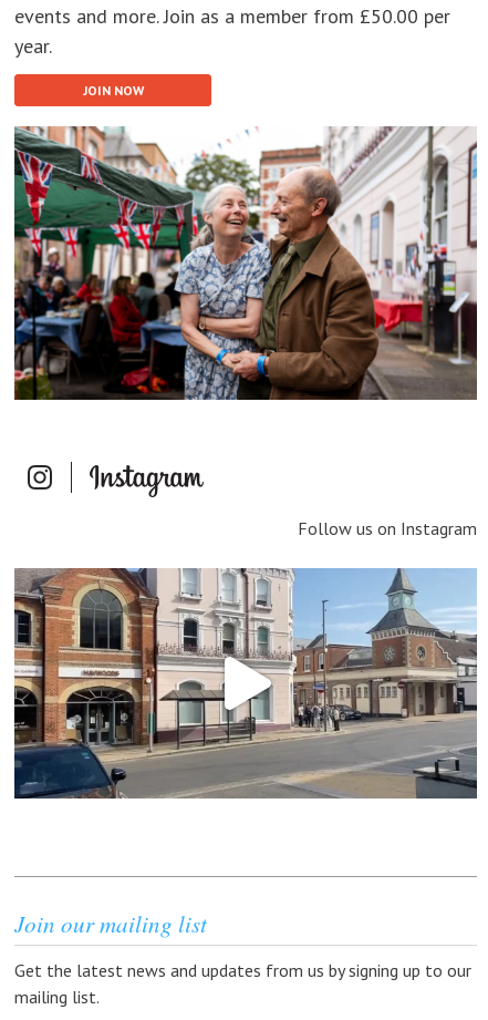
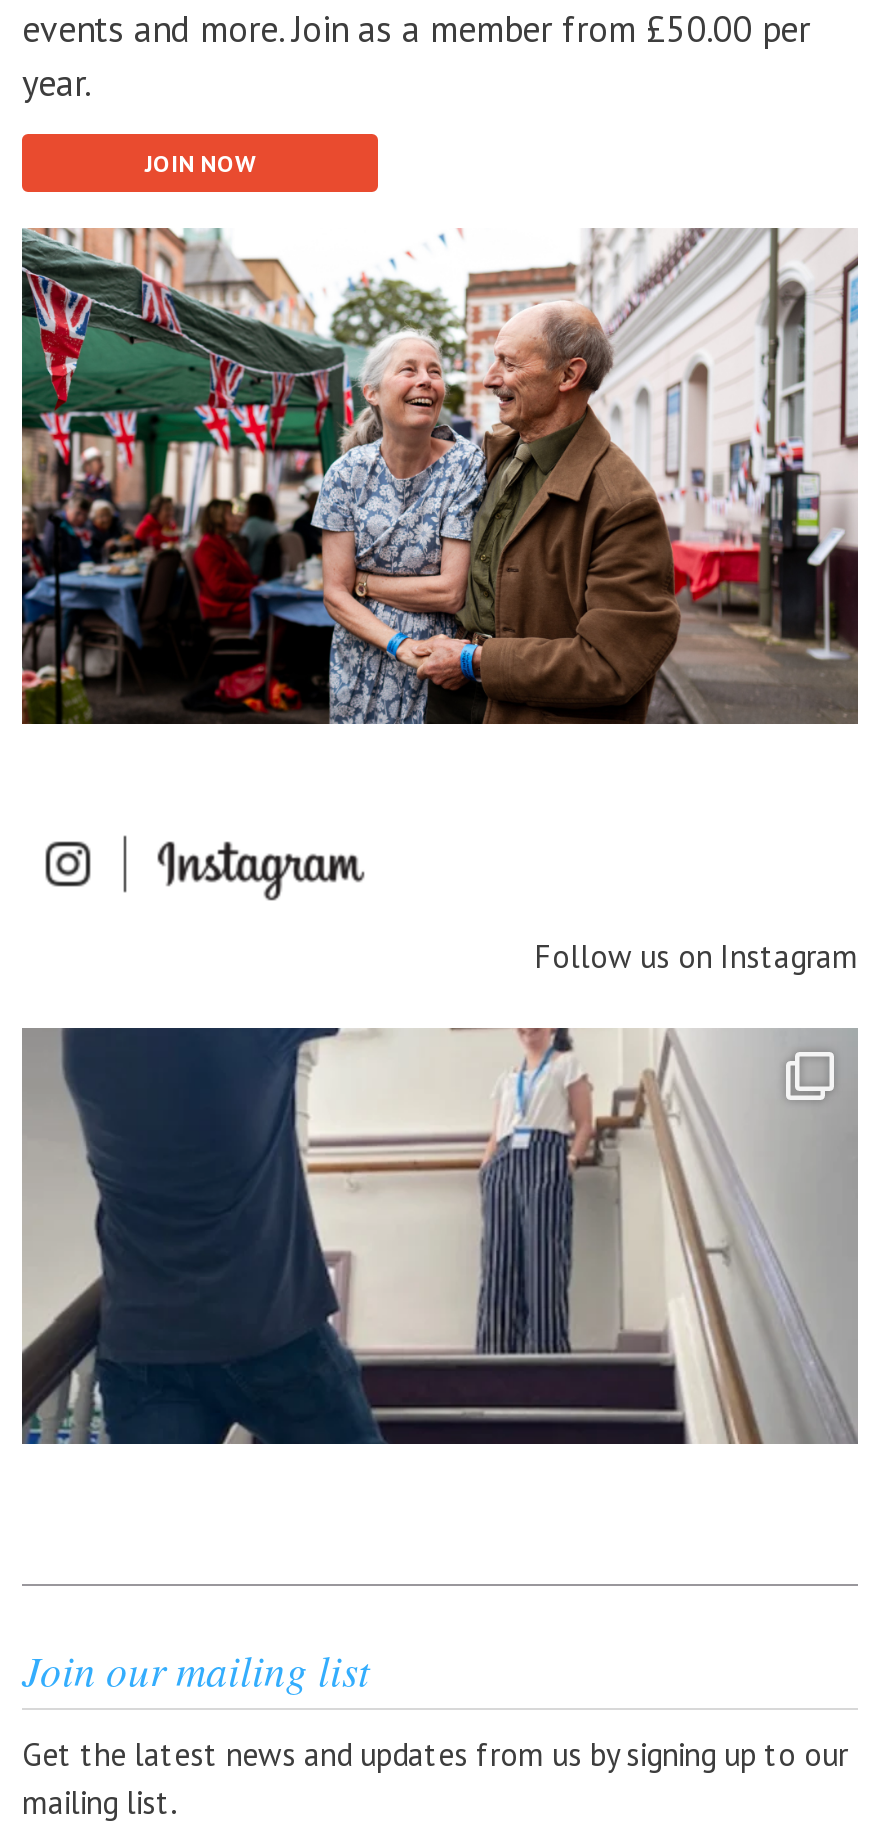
- [image]
+ [image]
